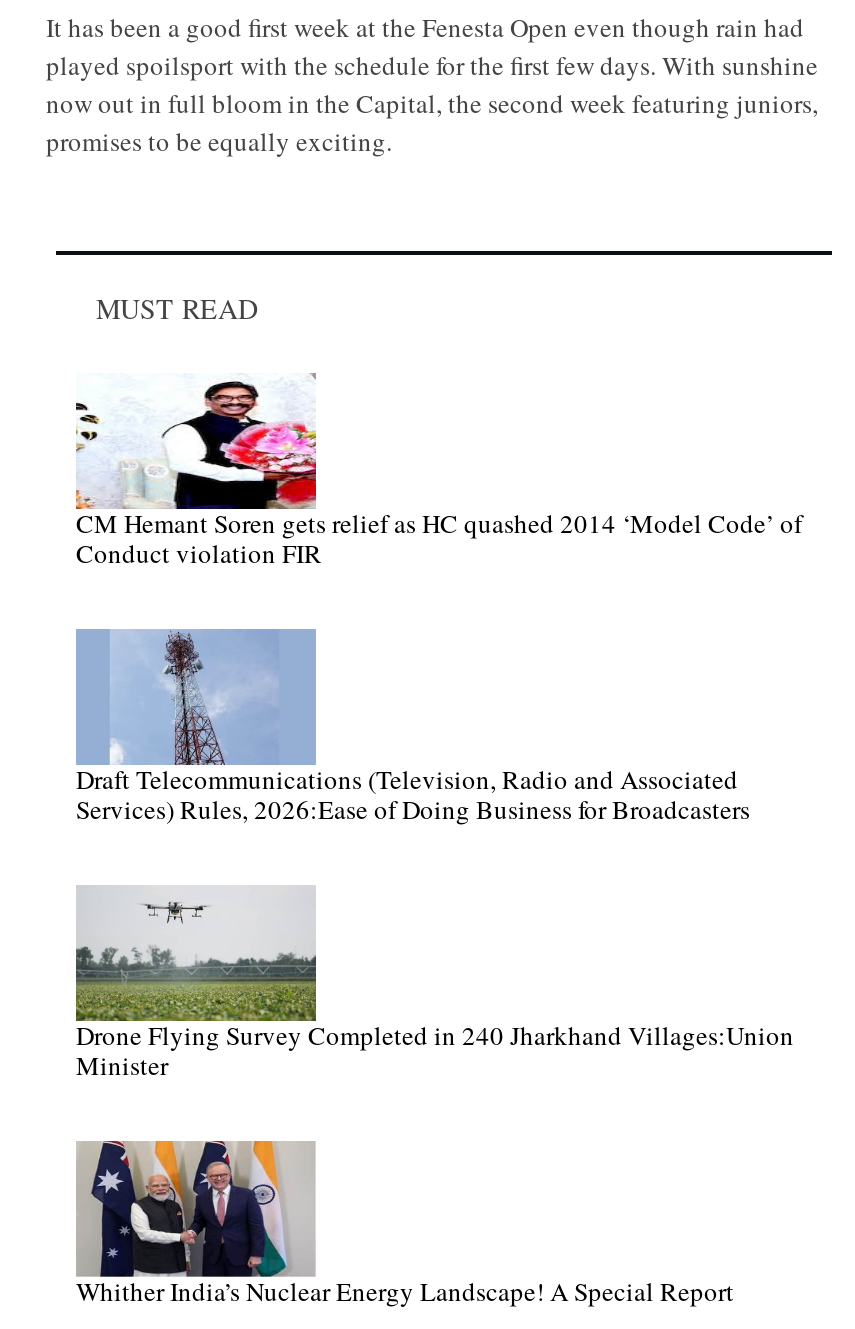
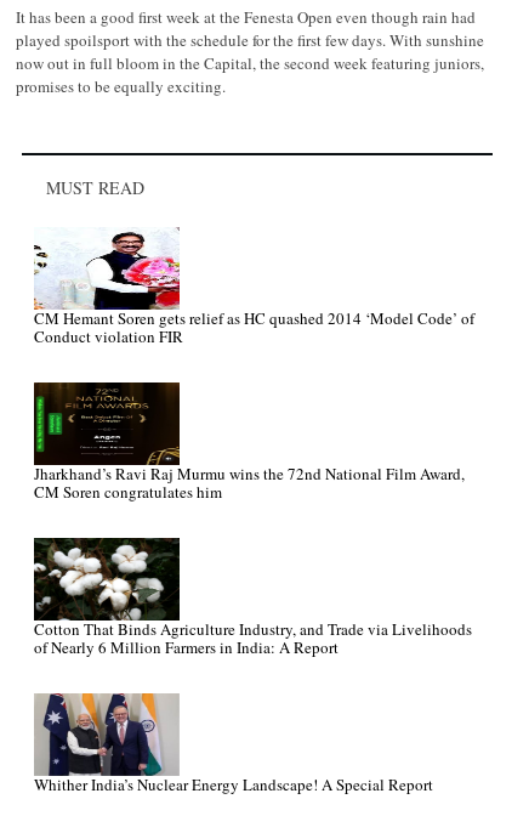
- [image]
- Draft Telecommunications (Television, Radio and Associated
- Services) Rules, 2026:Ease of Doing Business for Broadcasters
+ [image]
+ Jharkhand’s Ravi Raj Murmu wins the 72nd National Film Award,
+ CM Soren congratulates him

- [image]
- Drone Flying Survey Completed in 240 Jharkhand Villages:Union
- Minister
+ [image]
+ Cotton That Binds Agriculture Industry, and Trade via Livelihoods
+ of Nearly 6 Million Farmers in India: A Report
